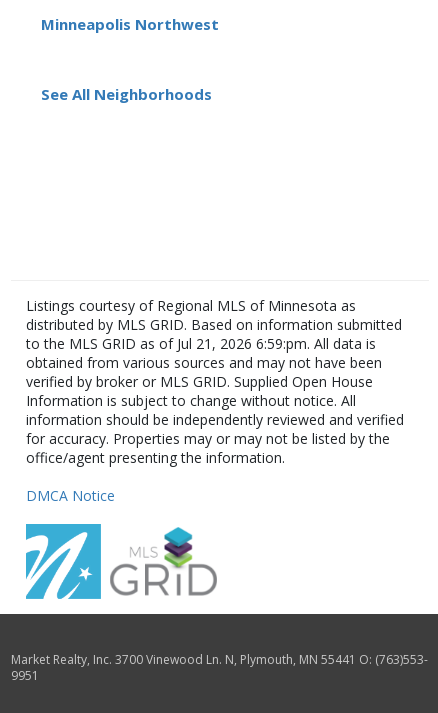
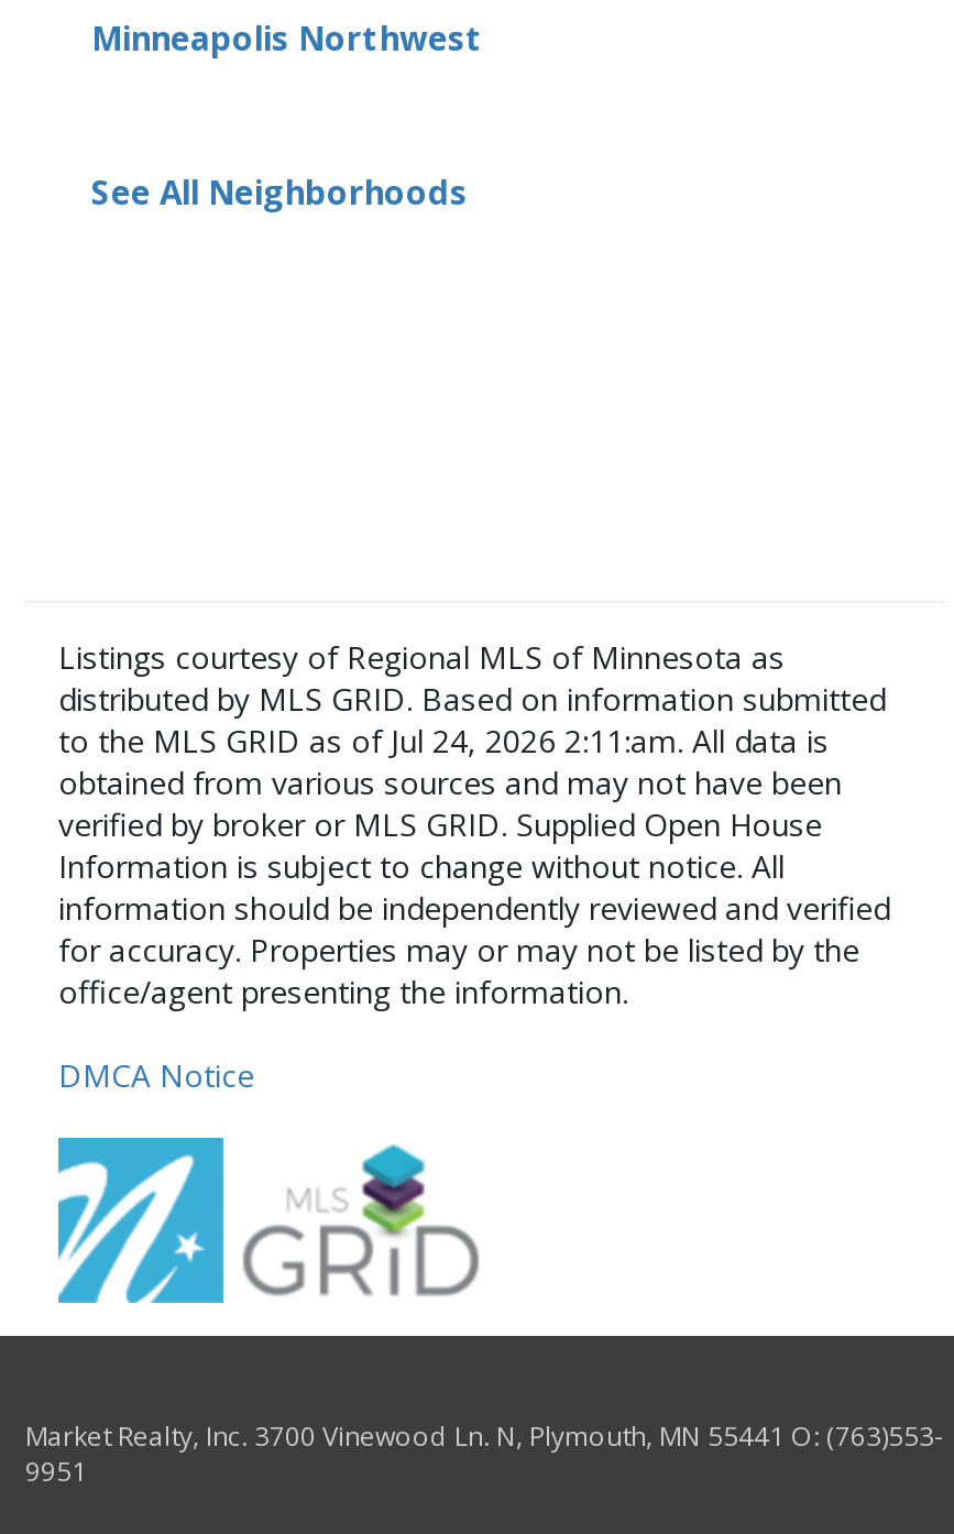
- to the MLS GRID as of Jul 21, 2026 6:59:pm. All data is
+ to the MLS GRID as of Jul 24, 2026 2:11:am. All data is
